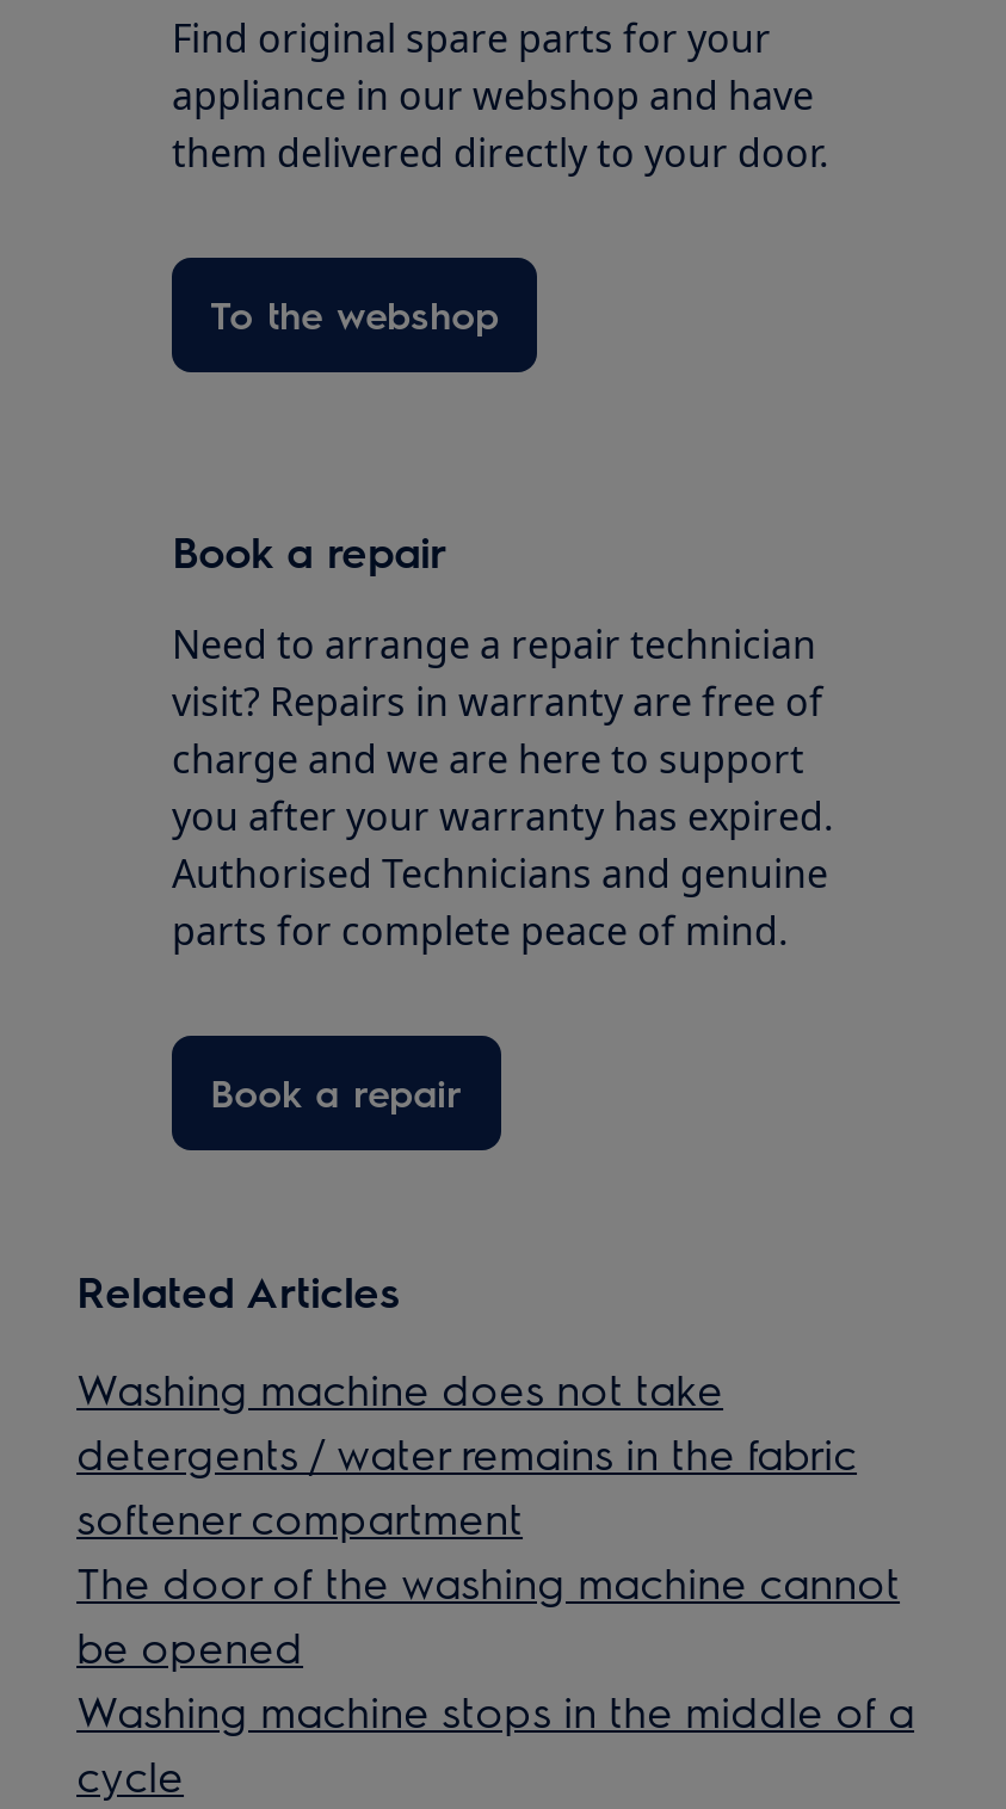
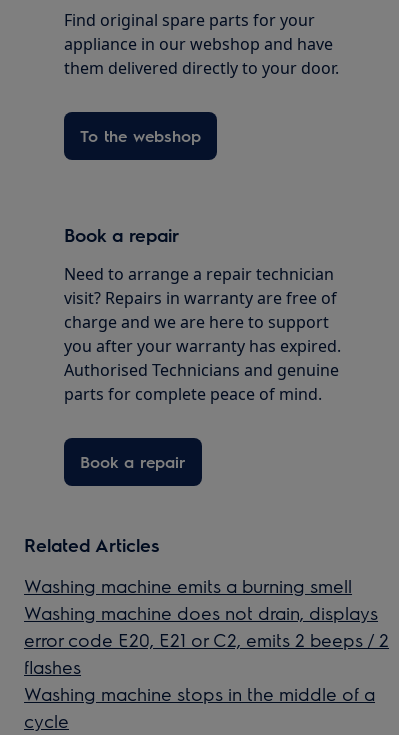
- Washing machine does not take
- detergents / water remains in the fabric
- softener compartment
- The door of the washing machine cannot
- be opened
+ Washing machine emits a burning smell
+ Washing machine does not drain, displays
+ error code E20, E21 or C2, emits 2 beeps / 2
+ flashes
